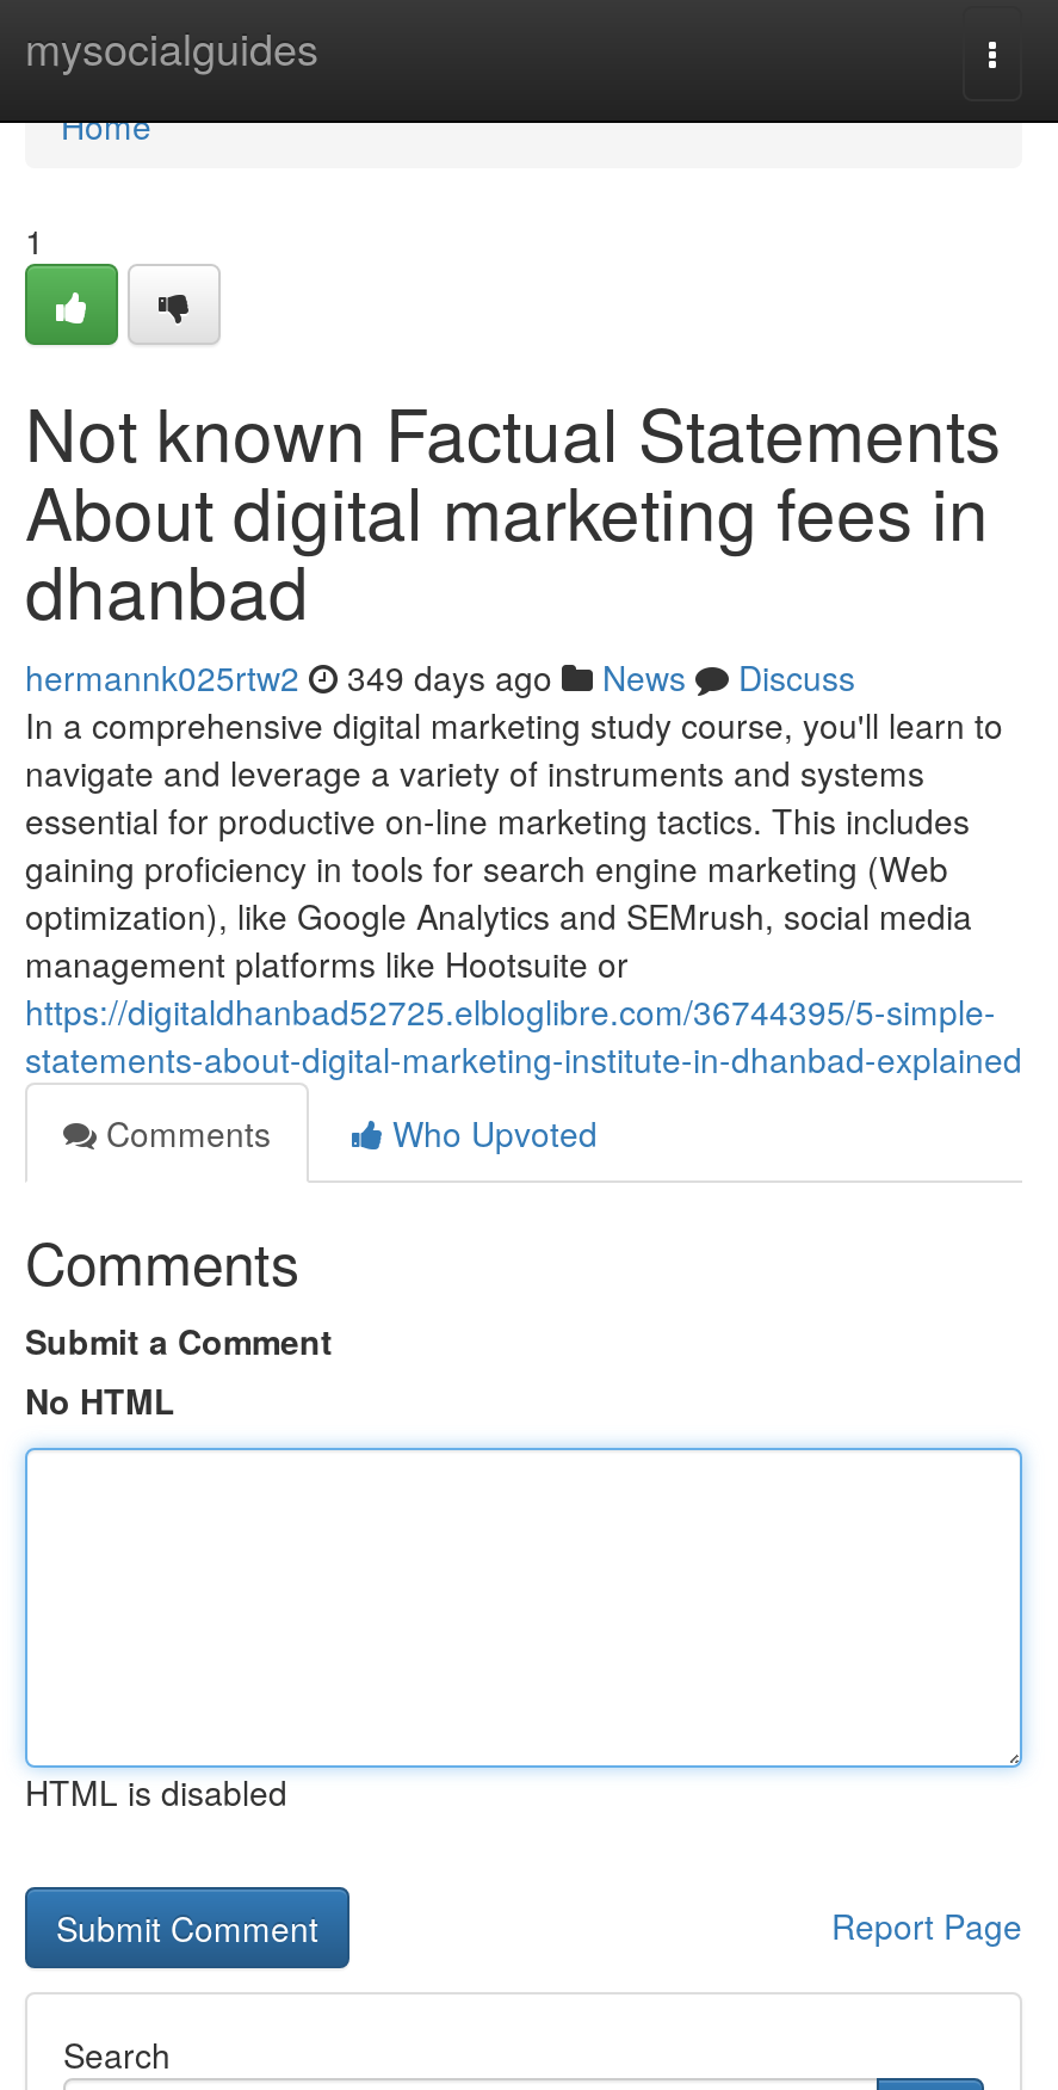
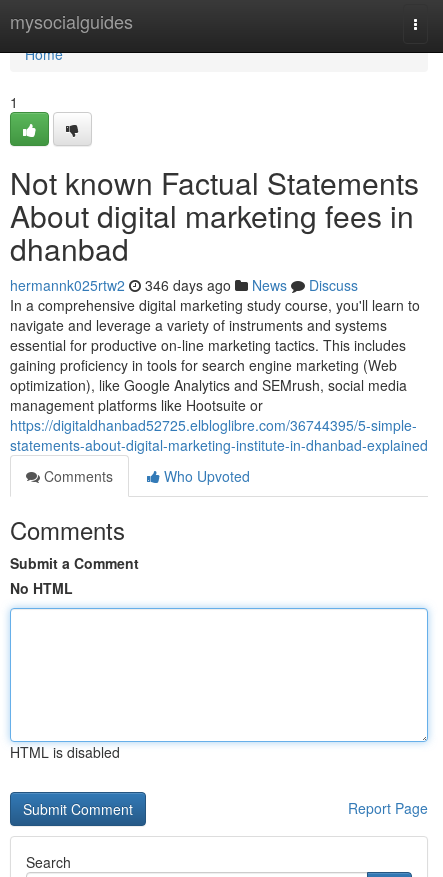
- hermannk025rtw2 349 days ago News Discuss
+ hermannk025rtw2 346 days ago News Discuss
